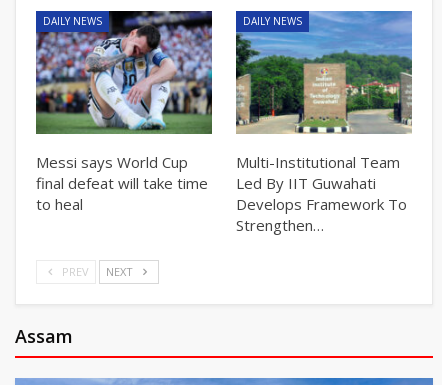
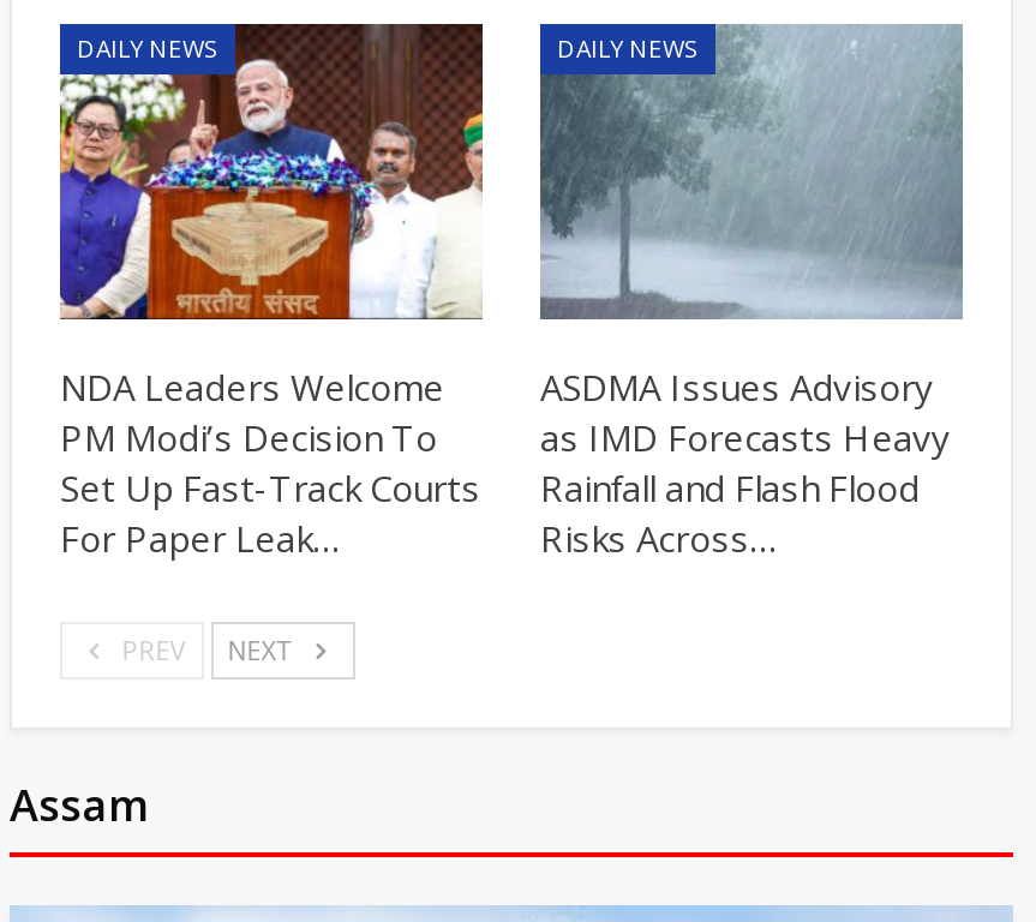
- [image]
- Messi says World Cup
- final defeat will take time
- to heal
+ [image]
+ NDA Leaders Welcome
+ PM Modi’s Decision To
+ Set Up Fast-Track Courts
+ For Paper Leak…

- [image]
- Multi-Institutional Team
- Led By IIT Guwahati
- Develops Framework To
- Strengthen…
+ [image]
+ ASDMA Issues Advisory
+ as IMD Forecasts Heavy
+ Rainfall and Flash Flood
+ Risks Across…
